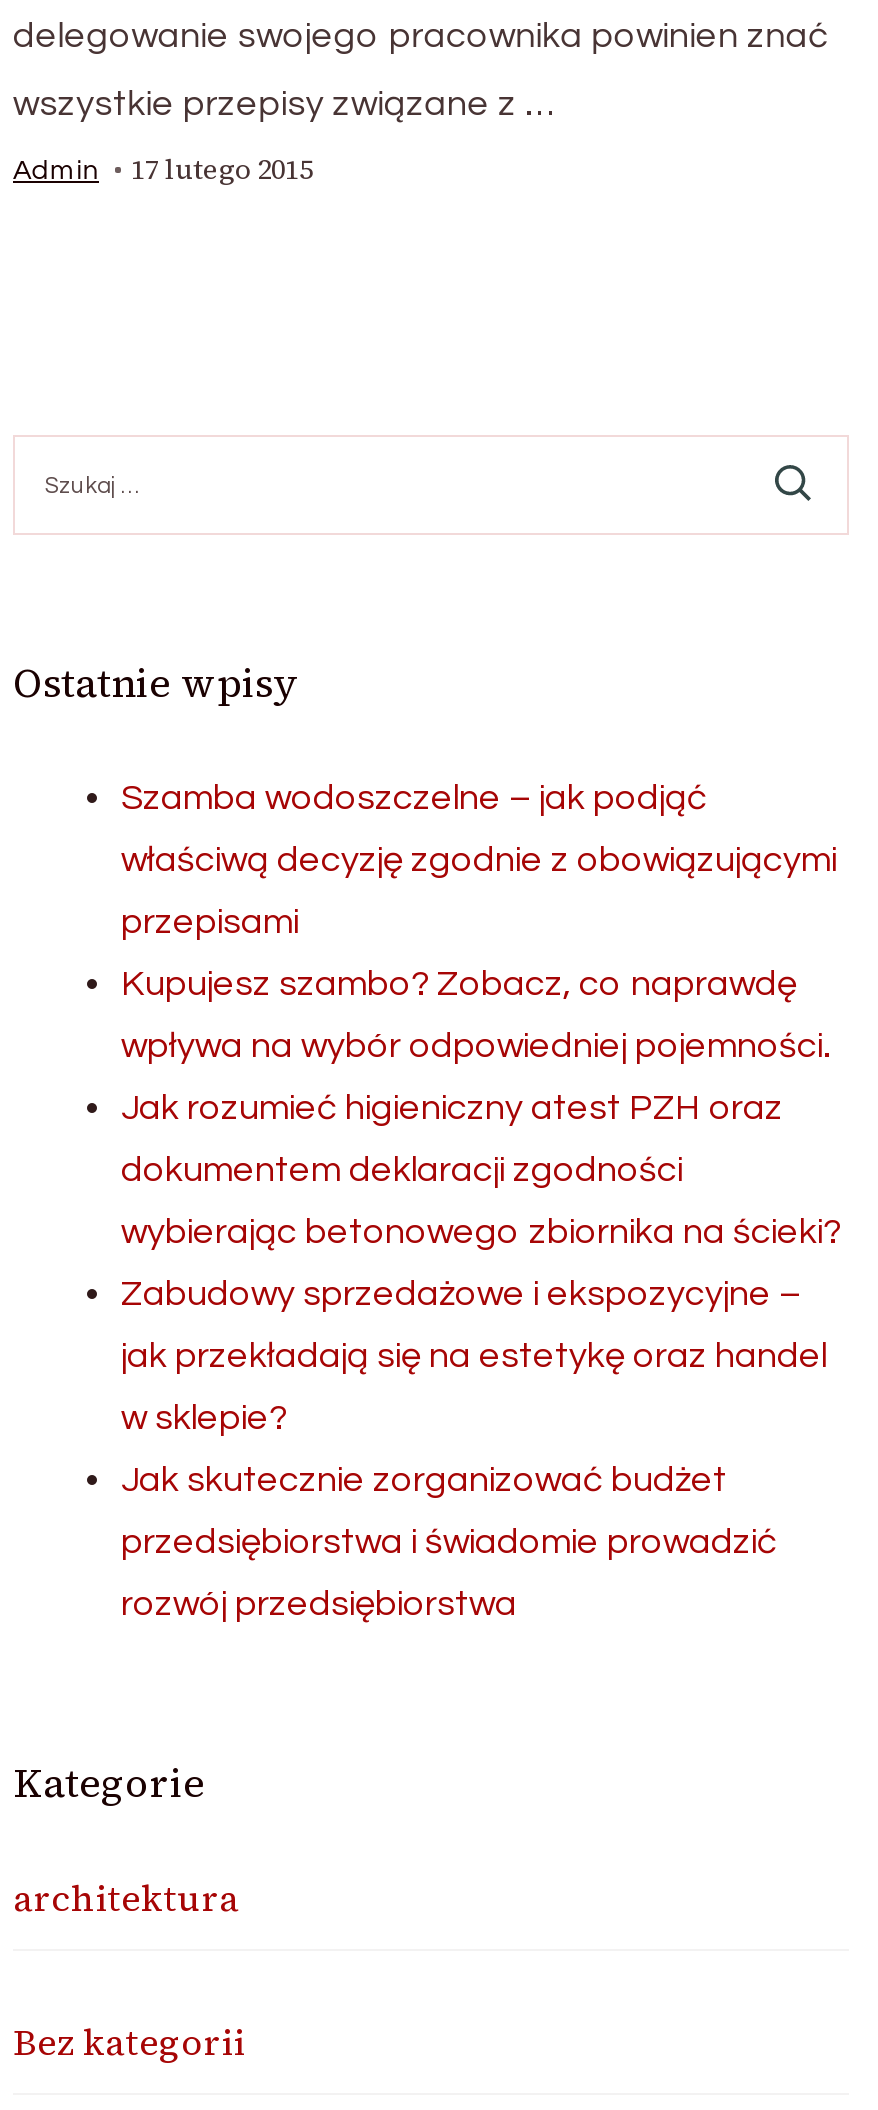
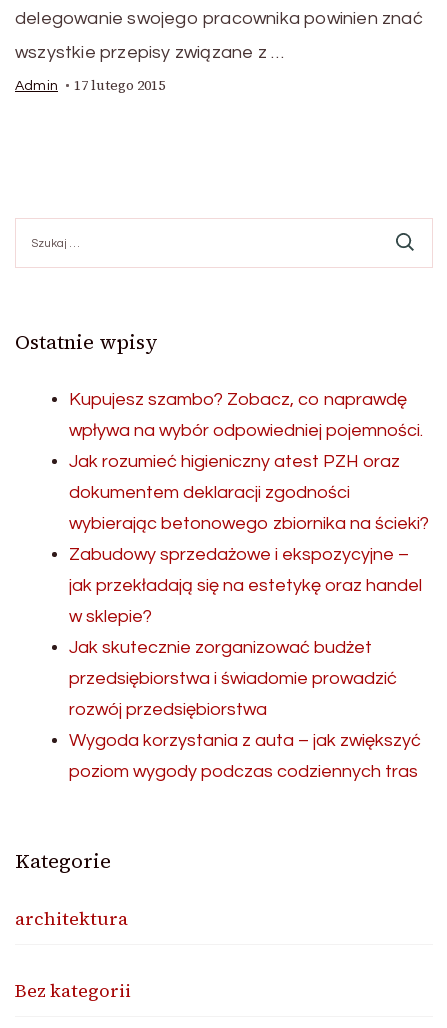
- Szamba wodoszczelne – jak podjąć
- właściwą decyzję zgodnie z obowiązującymi
- przepisami

moved up: Kupujesz szambo? Zobacz, co naprawdę | wpływa na wybór odpowiedniej pojemności. | Jak rozumieć higieniczny atest PZH oraz | ... | przedsiębiorstwa i świadomie prowadzić | rozwój przedsiębiorstwa

+ Wygoda korzystania z auta – jak zwiększyć
+ poziom wygody podczas codziennych tras
